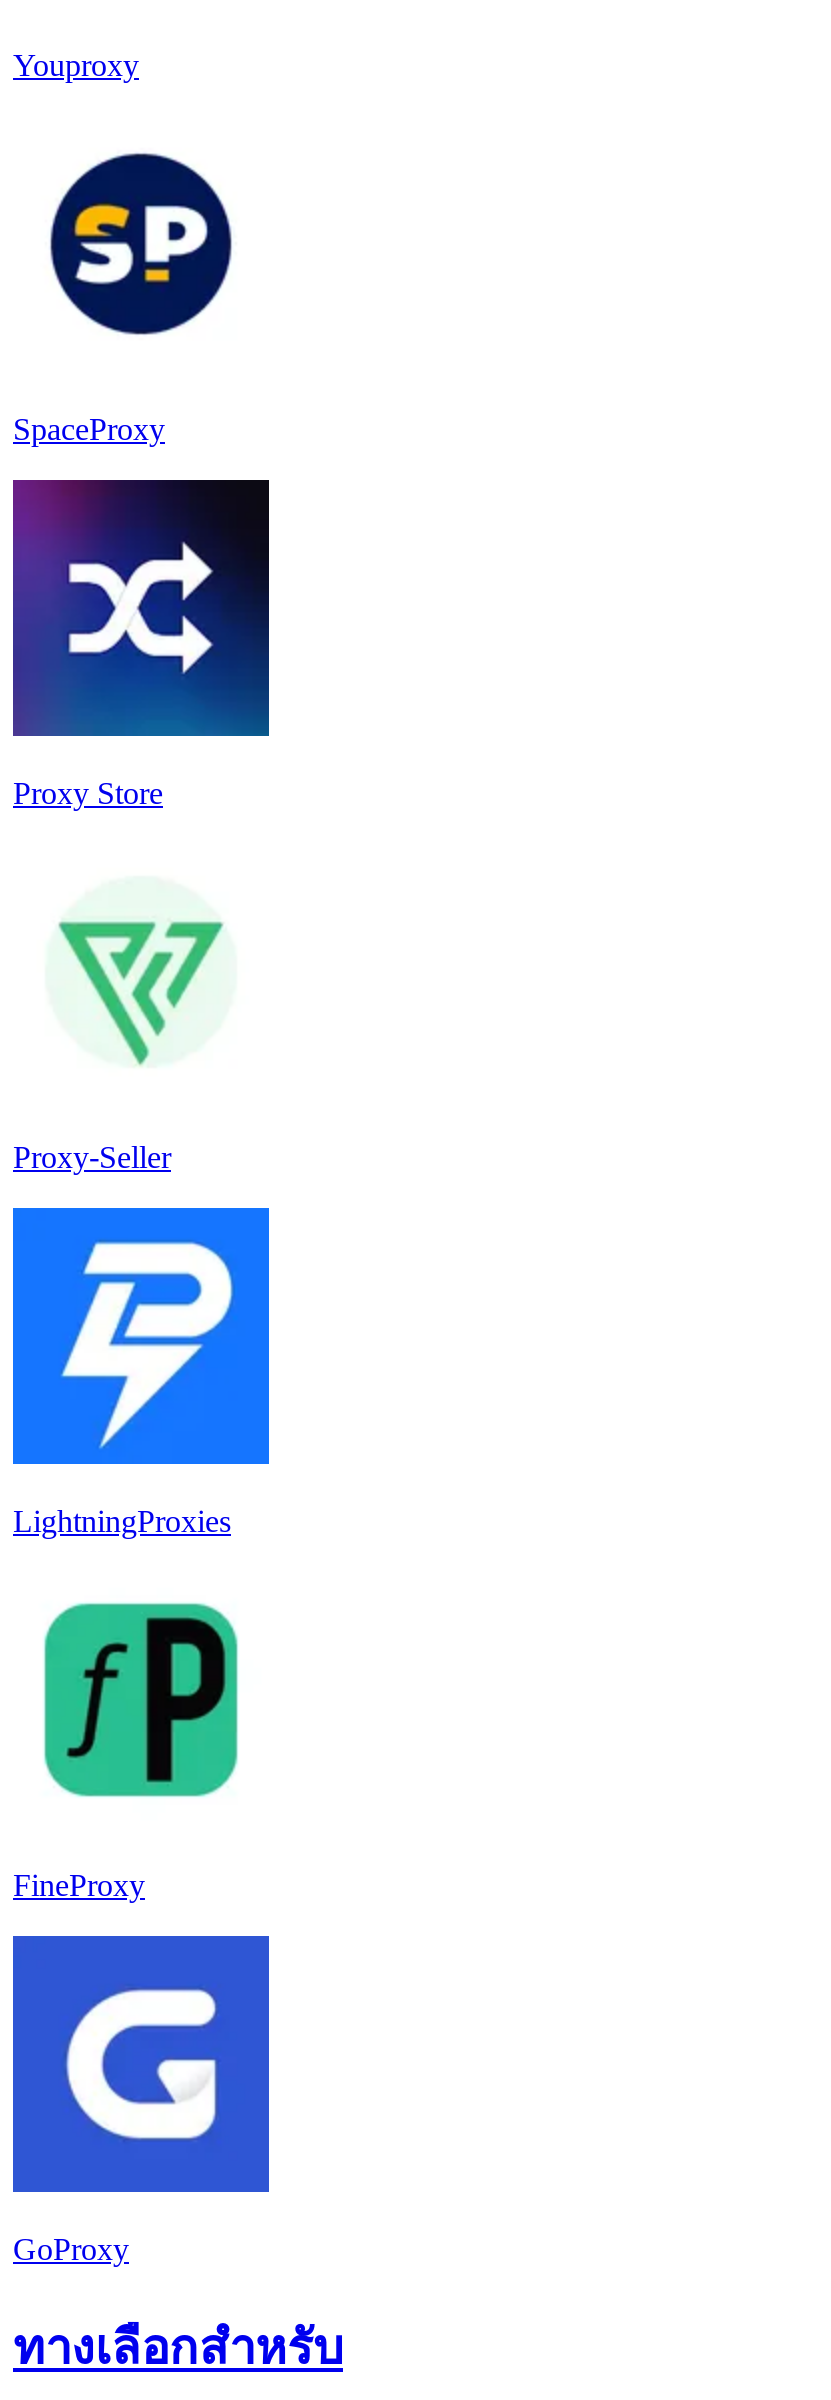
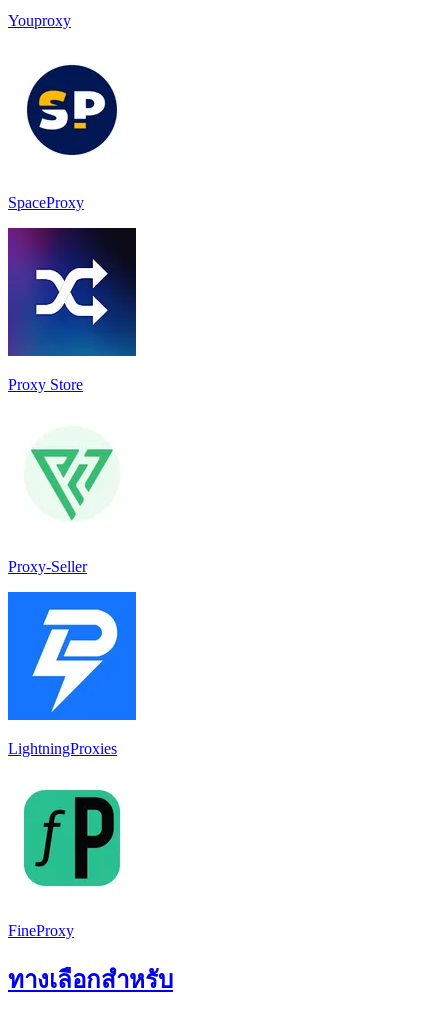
- [image]
- GoProxy
